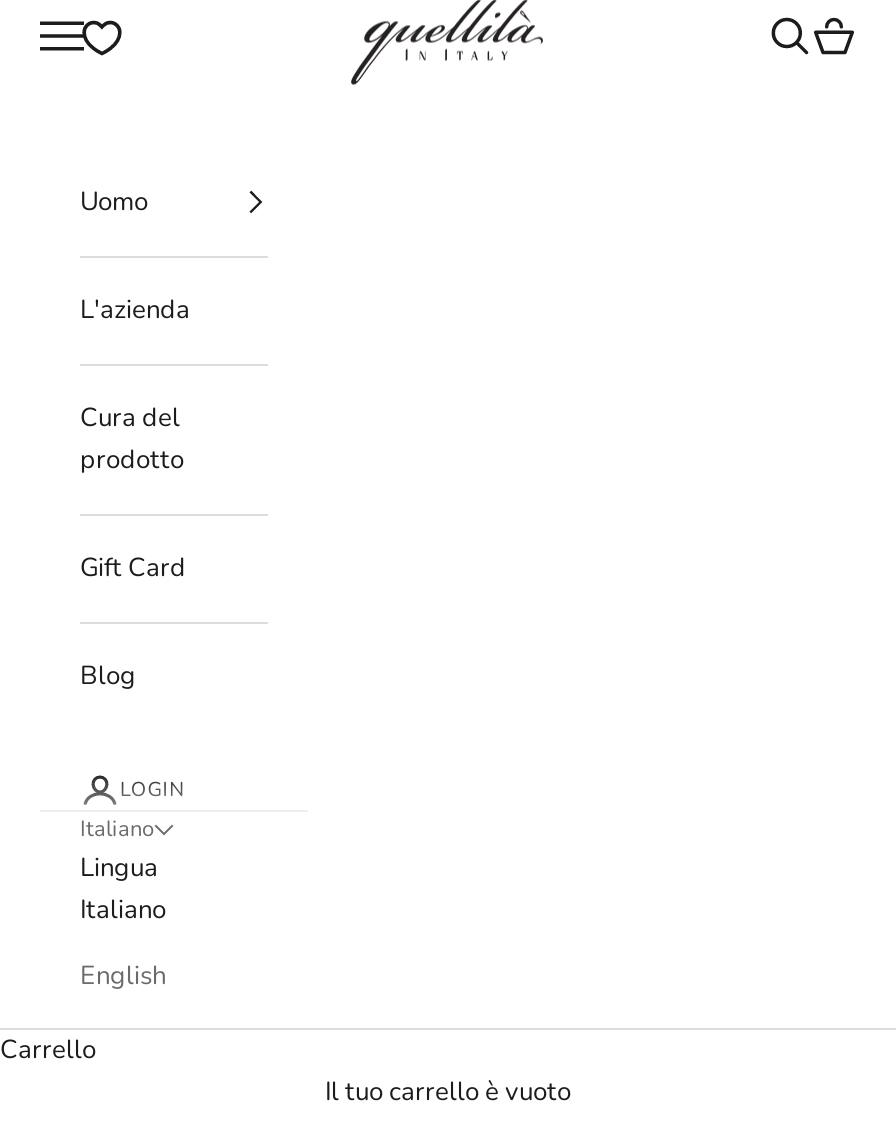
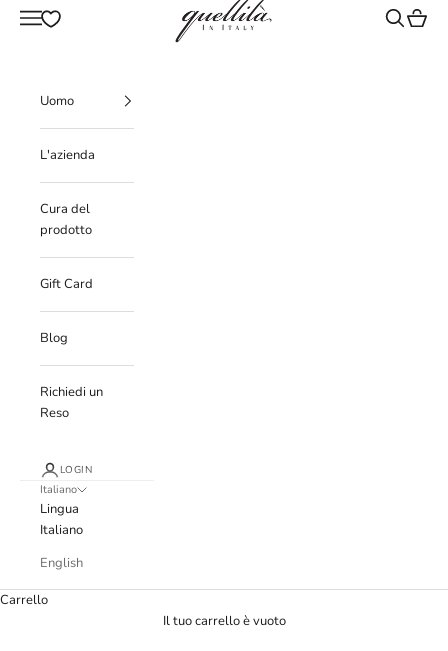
+ Richiedi un
+ Reso
